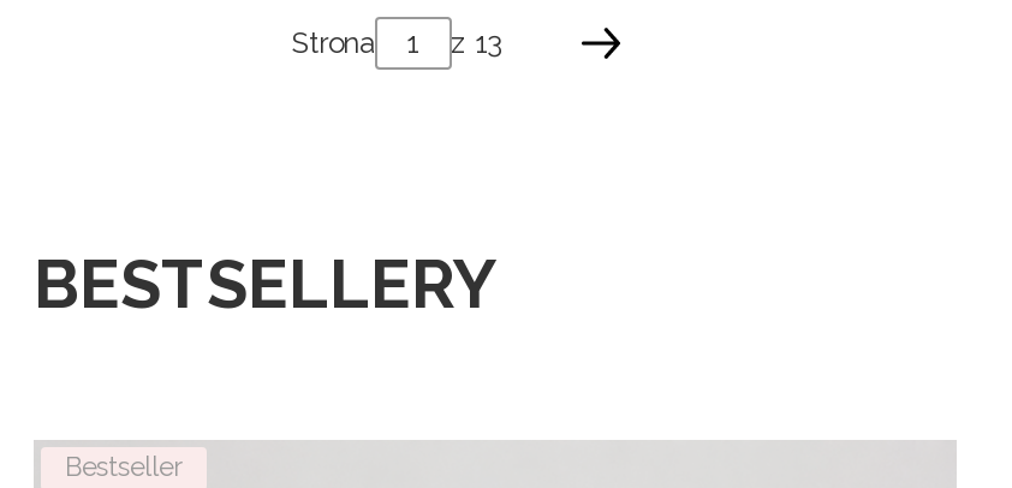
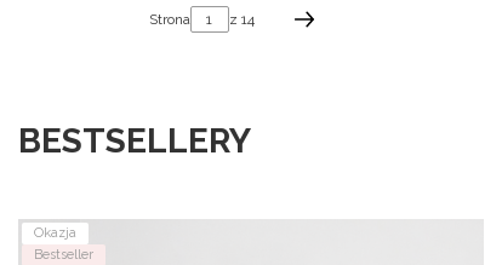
- z 13
+ z 14

+ Okazja
